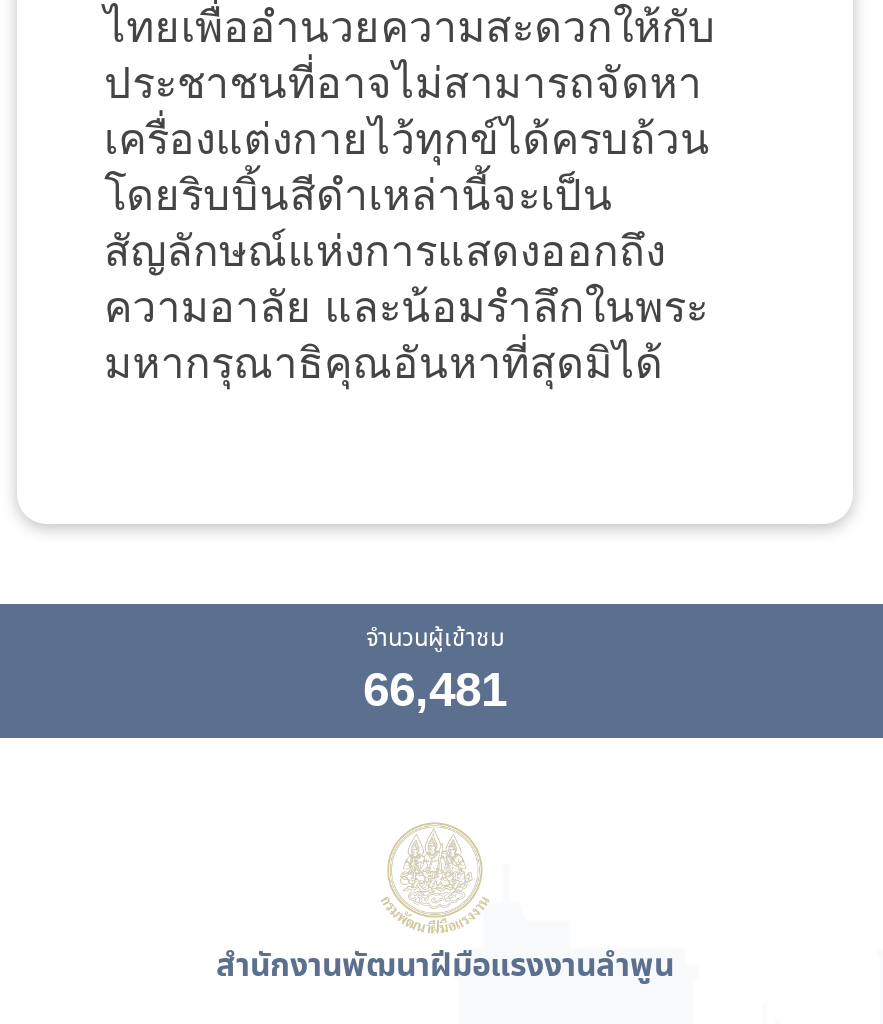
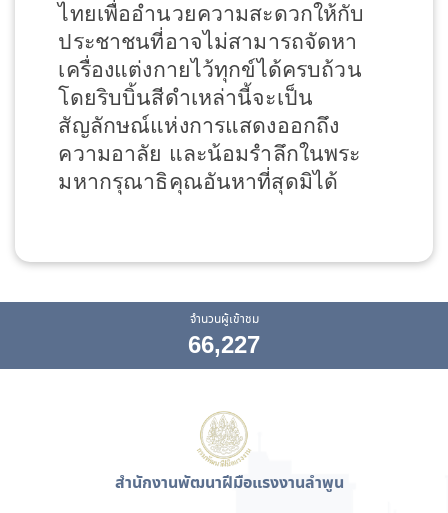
- 66,481
+ 66,227
